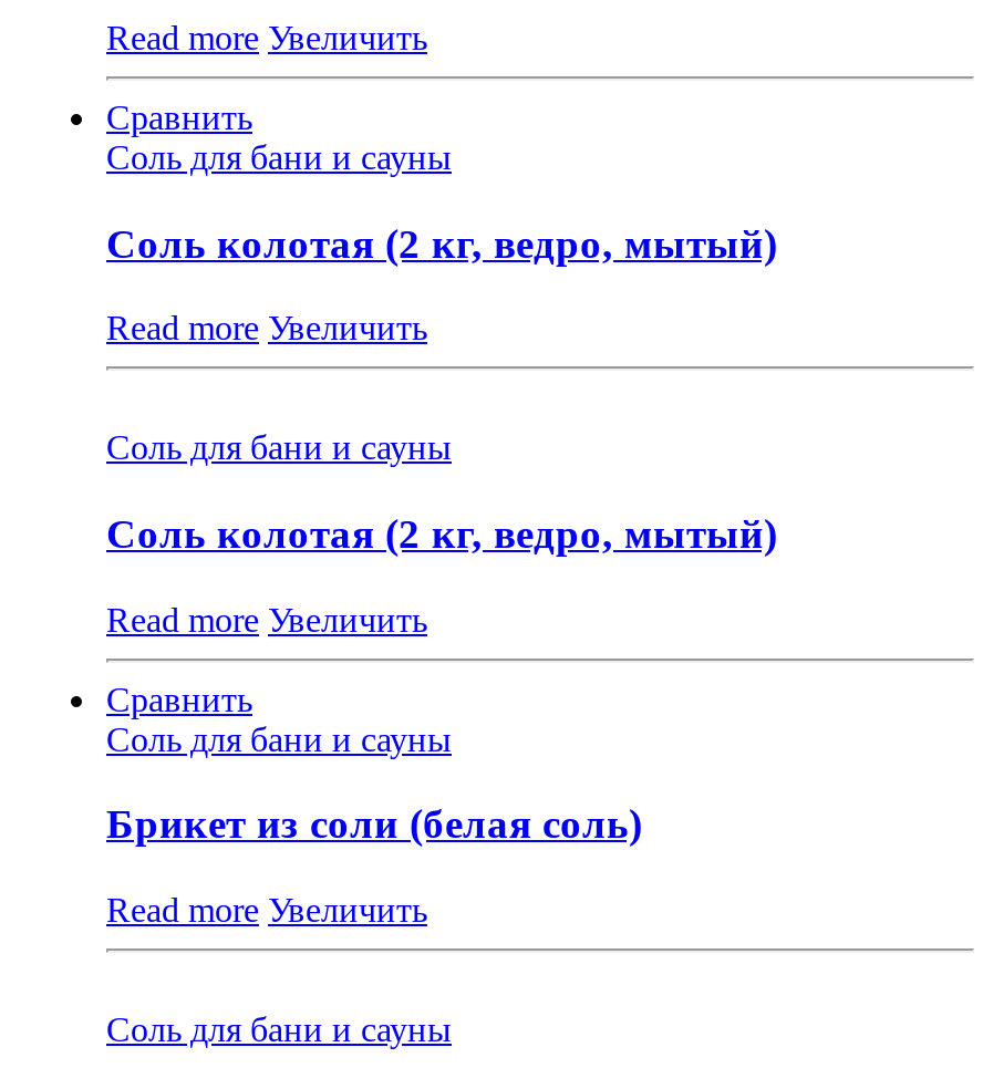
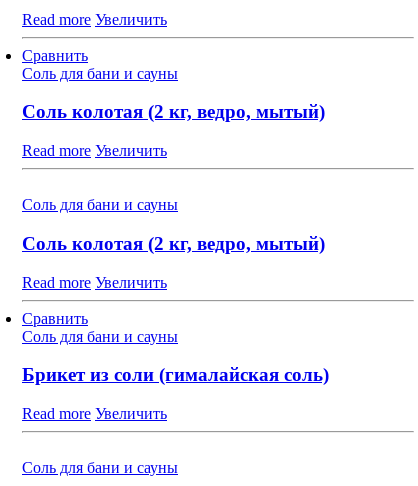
- Брикет из соли (белая соль)
+ Брикет из соли (гималайская соль)
